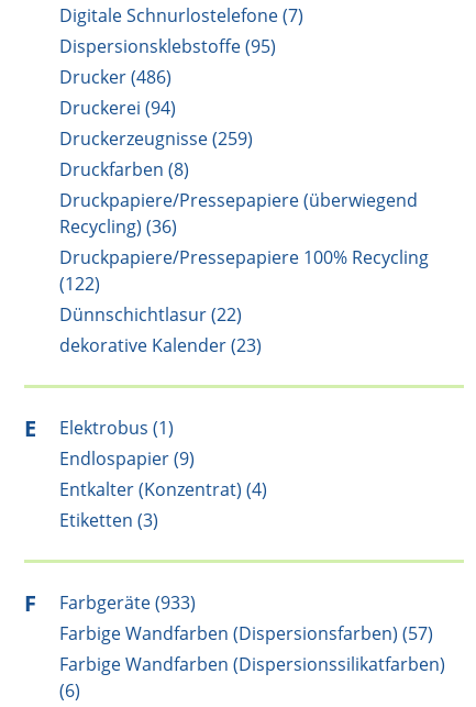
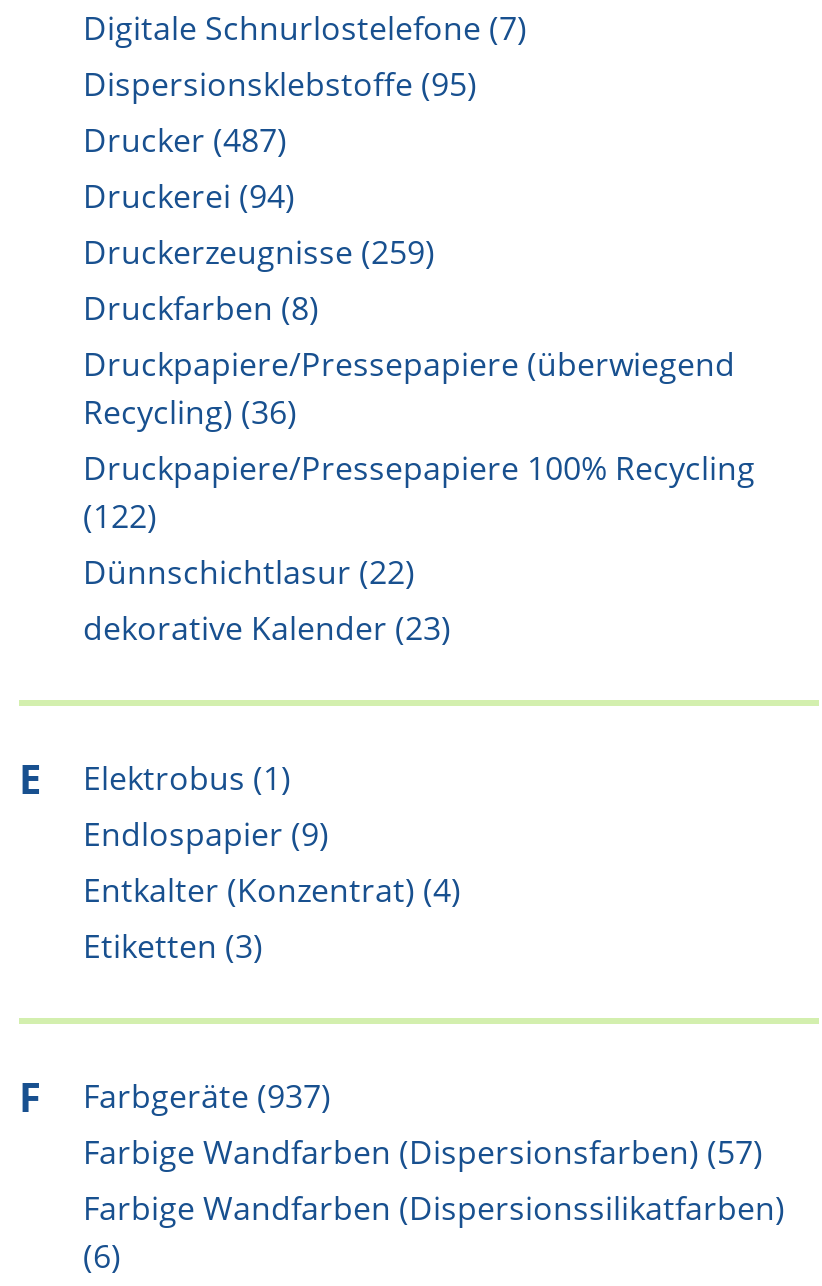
- Drucker (486)
+ Drucker (487)

- F Farbgeräte (933)
+ F Farbgeräte (937)
